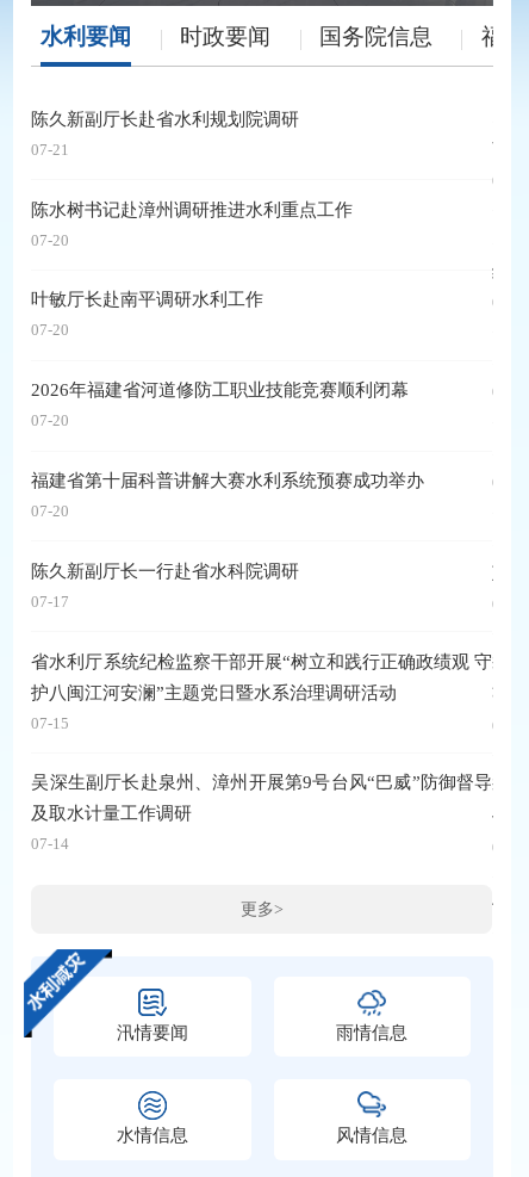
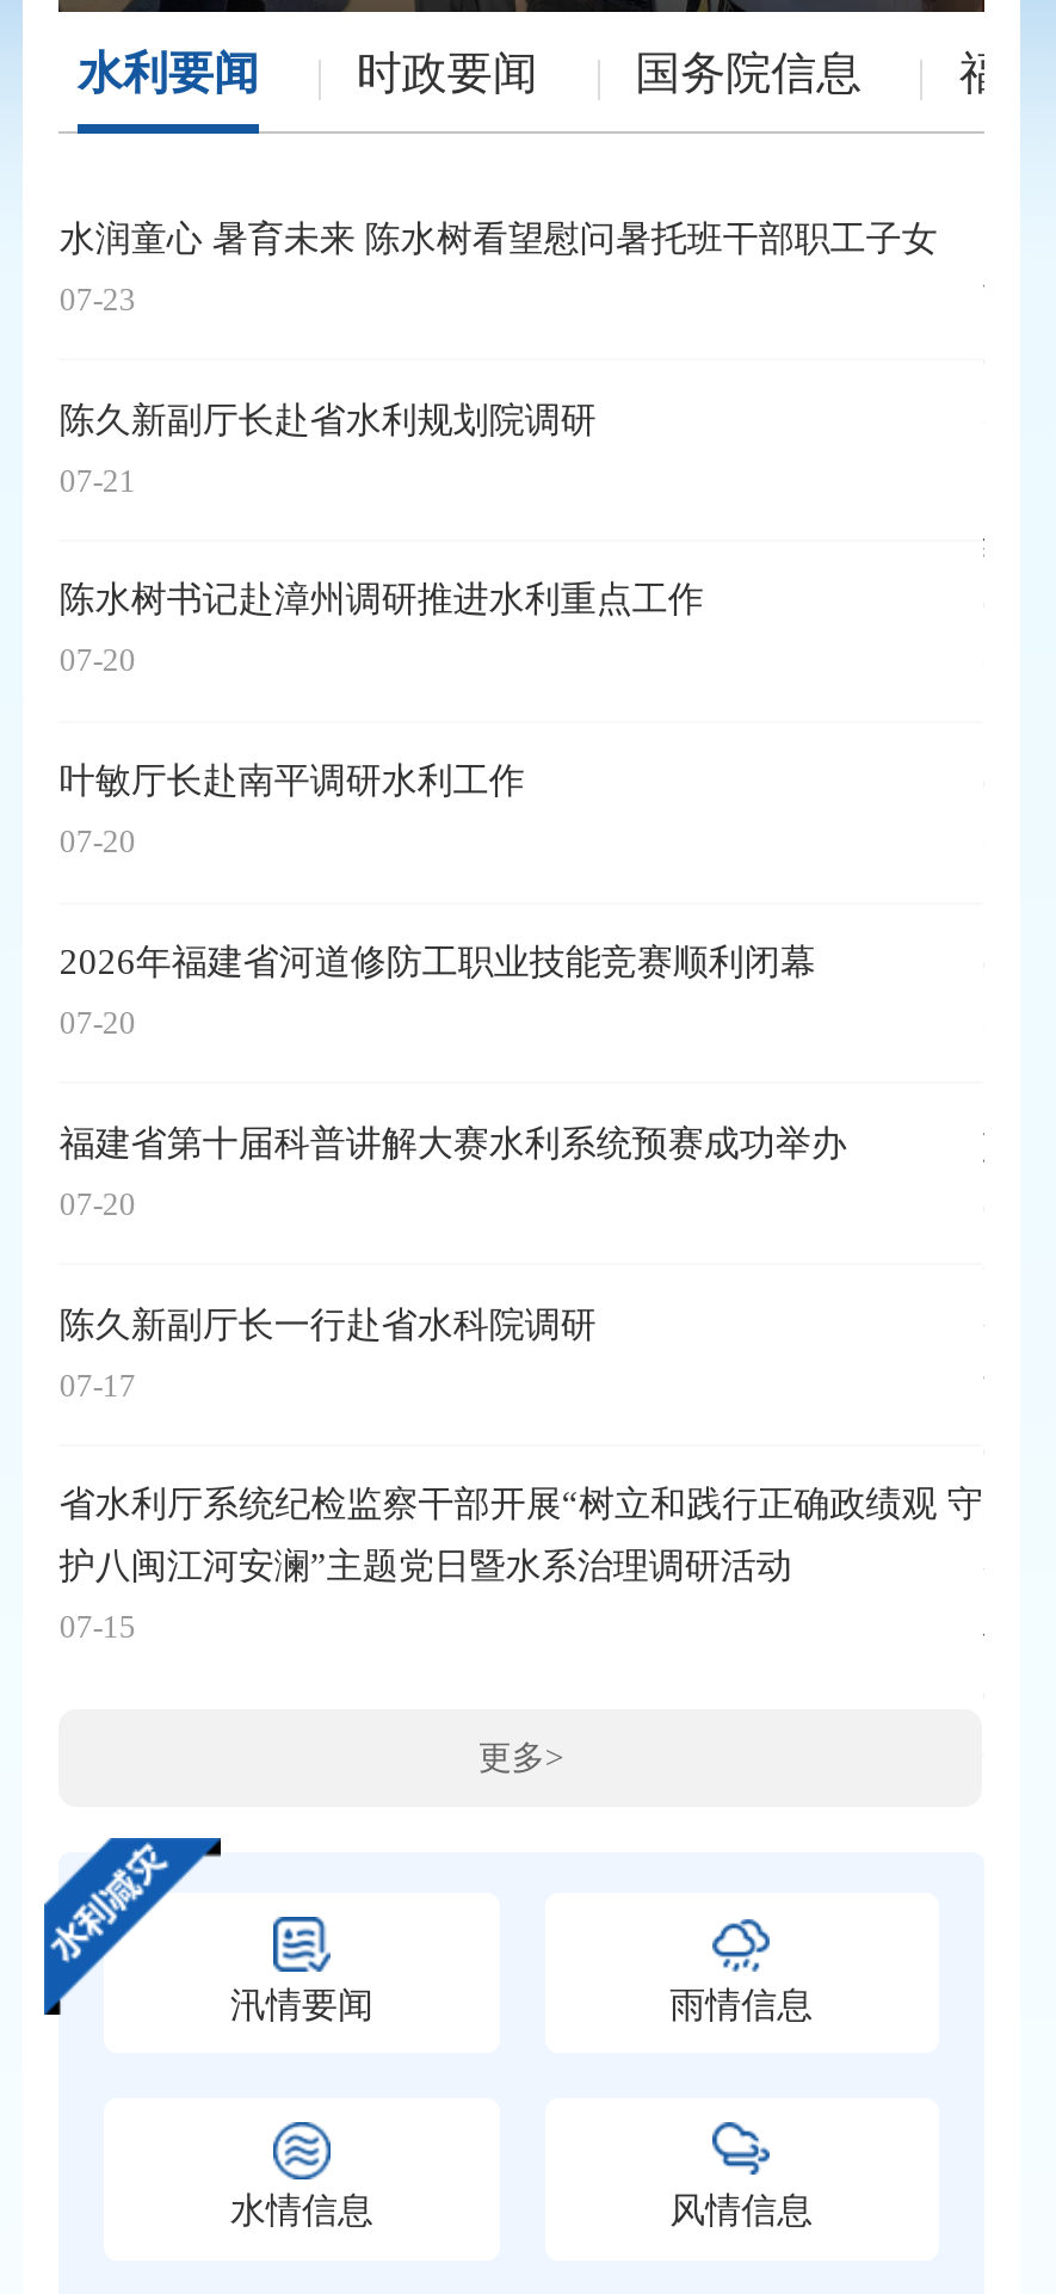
moved down: 陈久新副厅长赴省水利规划院调研 | 07-21 | 陈水树书记赴漳州调研推进水利重点工作 | ... | 护八闽江河安澜”主题党日暨水系治理调研活动 | 07-15

+ 水润童心 暑育未来 陈水树看望慰问暑托班干部职工子女
+ 07-23

- 吴深生副厅长赴泉州、漳州开展第9号台风“巴威”防御督导
- 及取水计量工作调研
- 07-14
